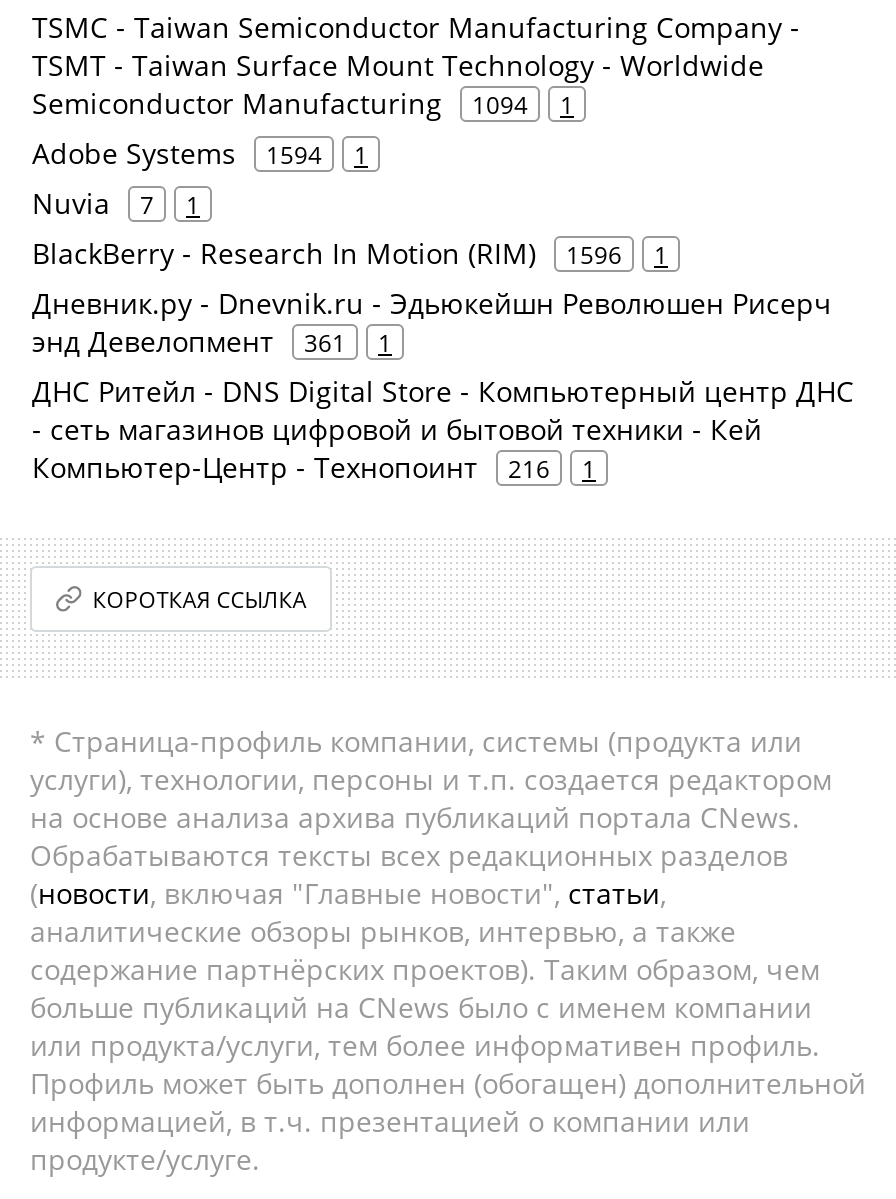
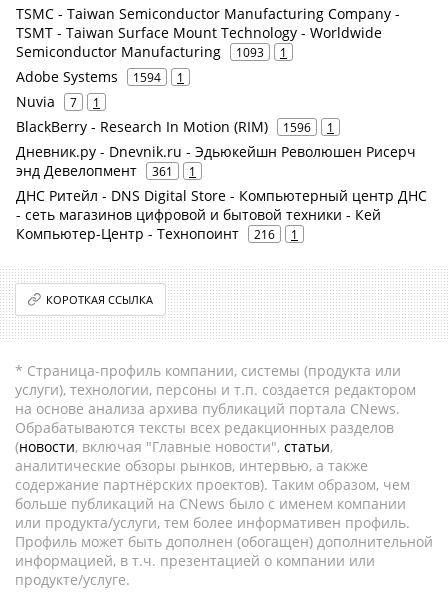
- Semiconductor Manufacturing 1094 1
+ Semiconductor Manufacturing 1093 1
